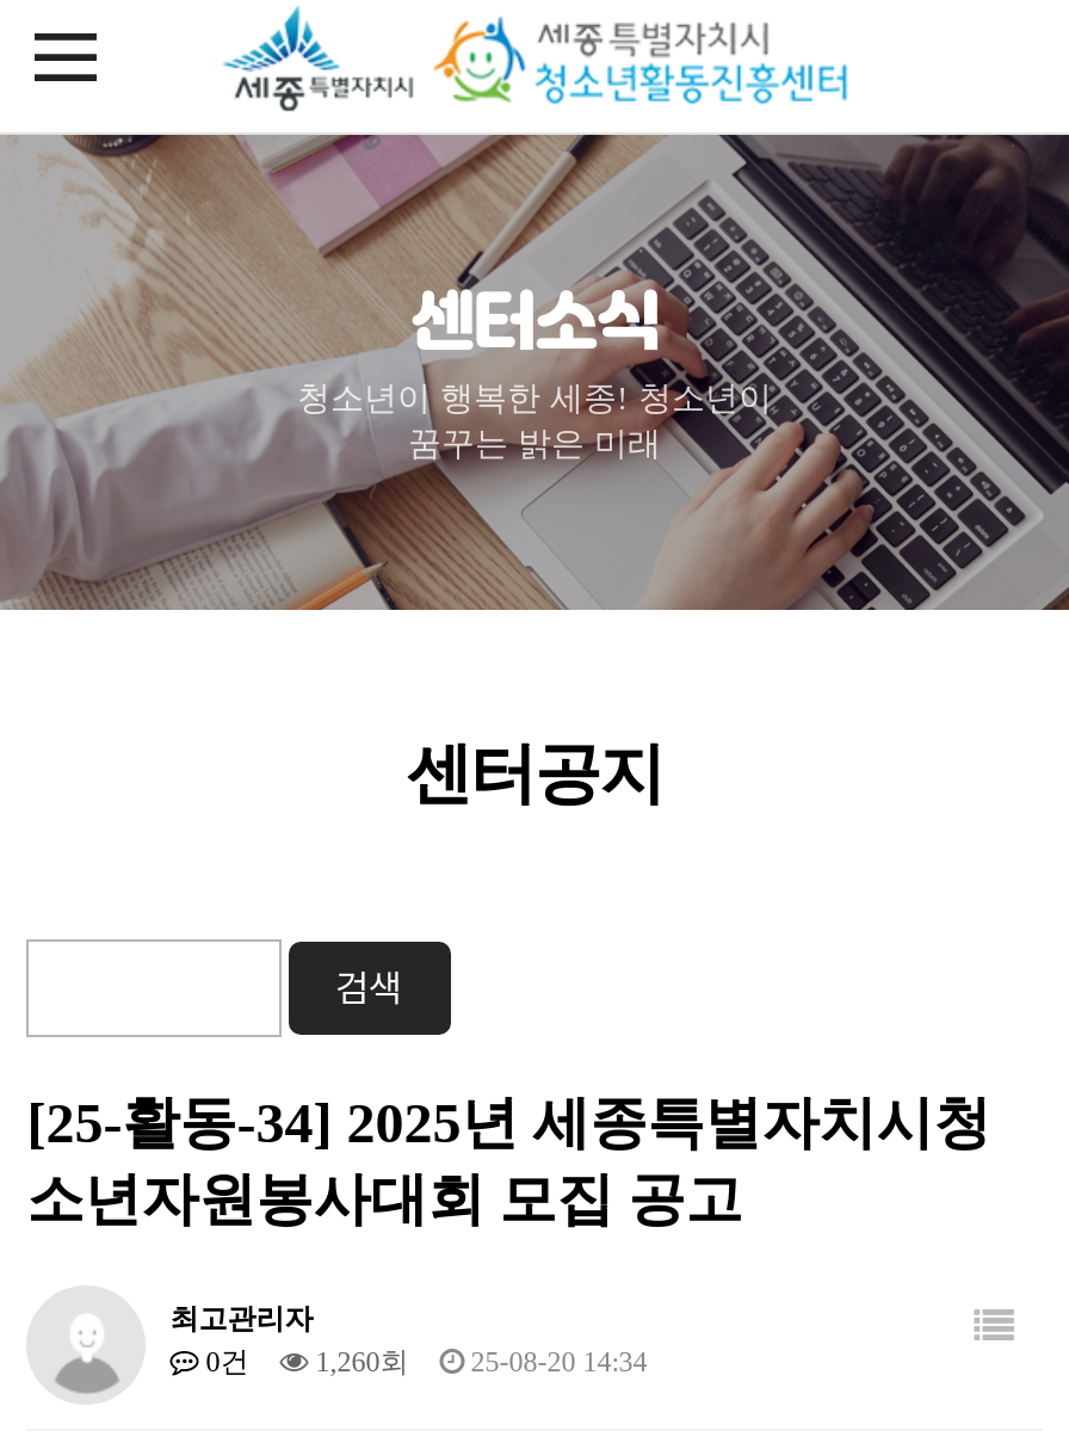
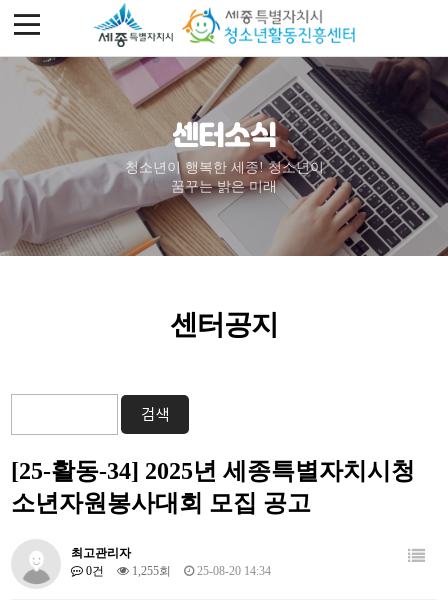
- 0건 1,260회 25-08-20 14:34
+ 0건 1,255회 25-08-20 14:34
